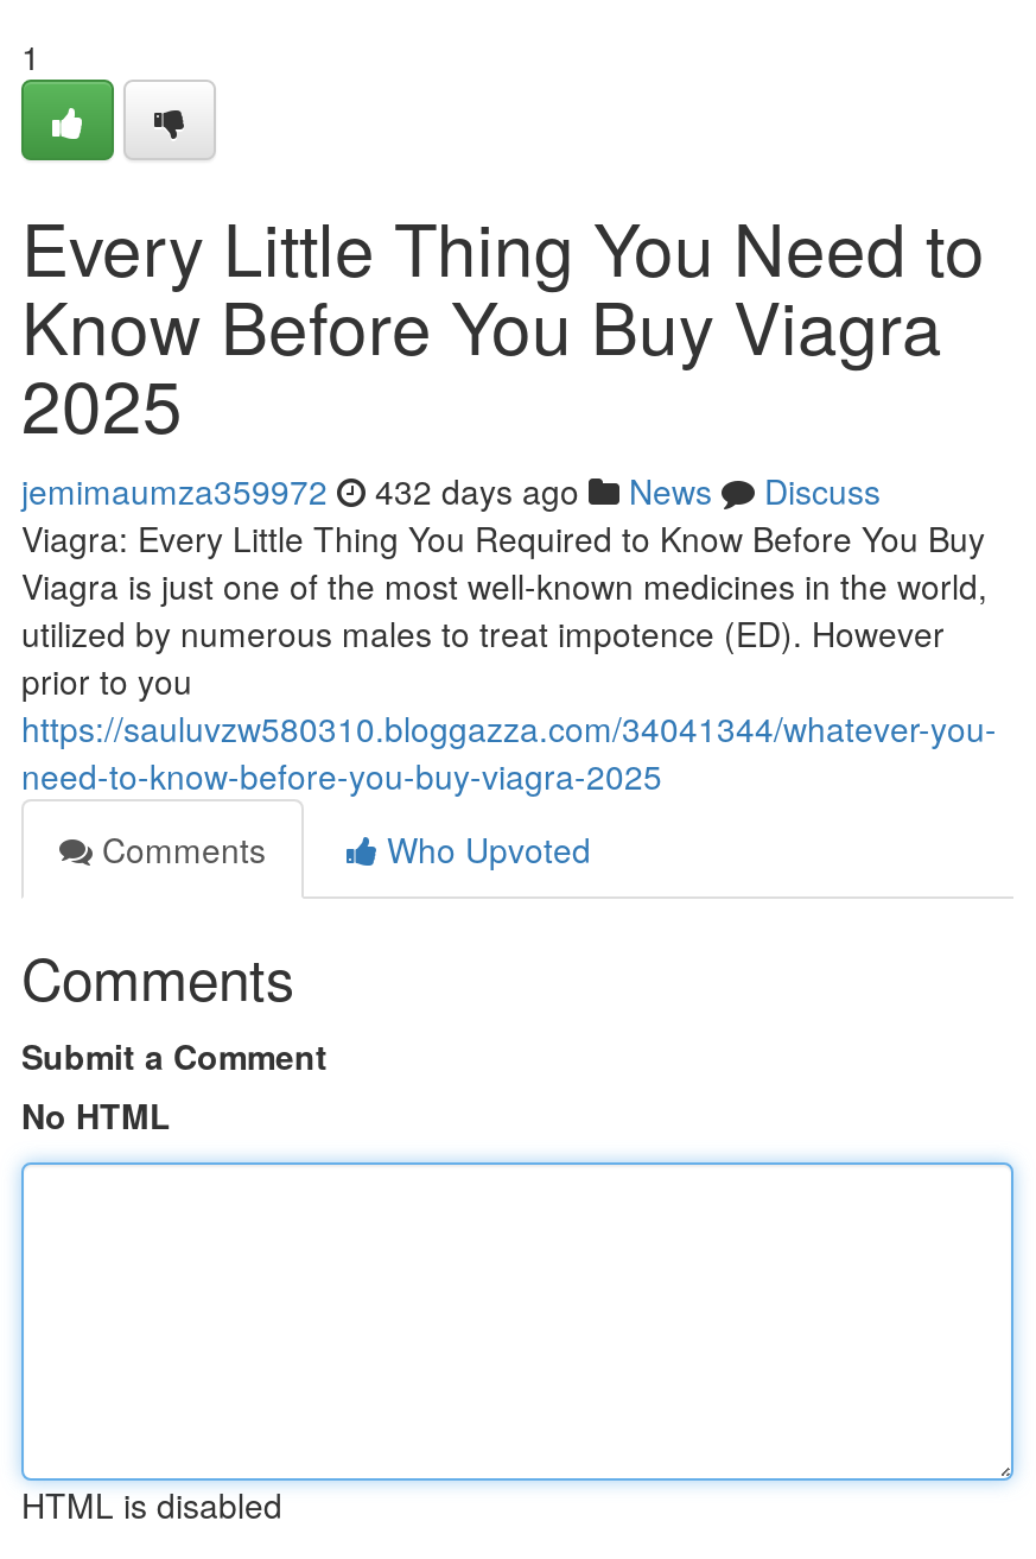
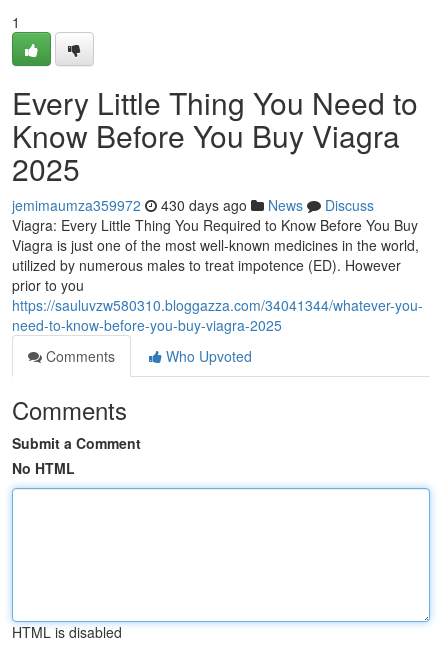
- jemimaumza359972 432 days ago News Discuss
+ jemimaumza359972 430 days ago News Discuss
